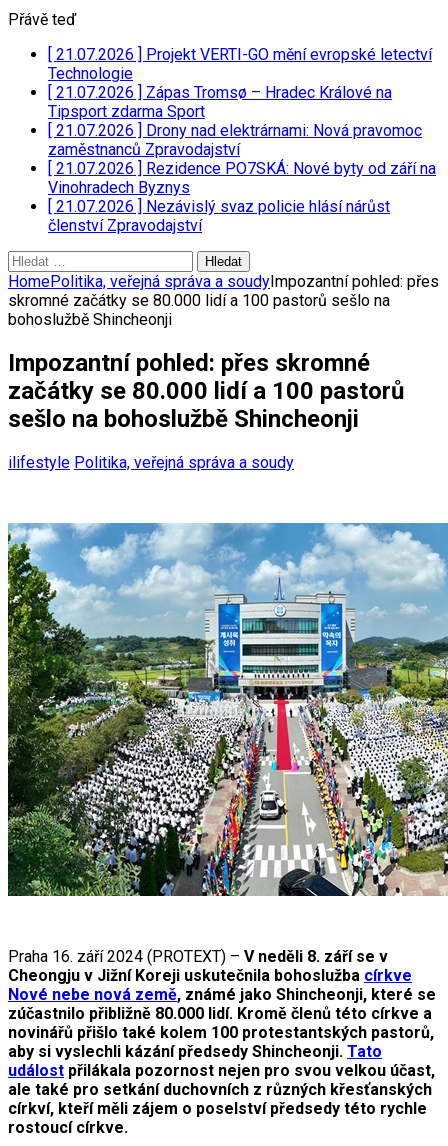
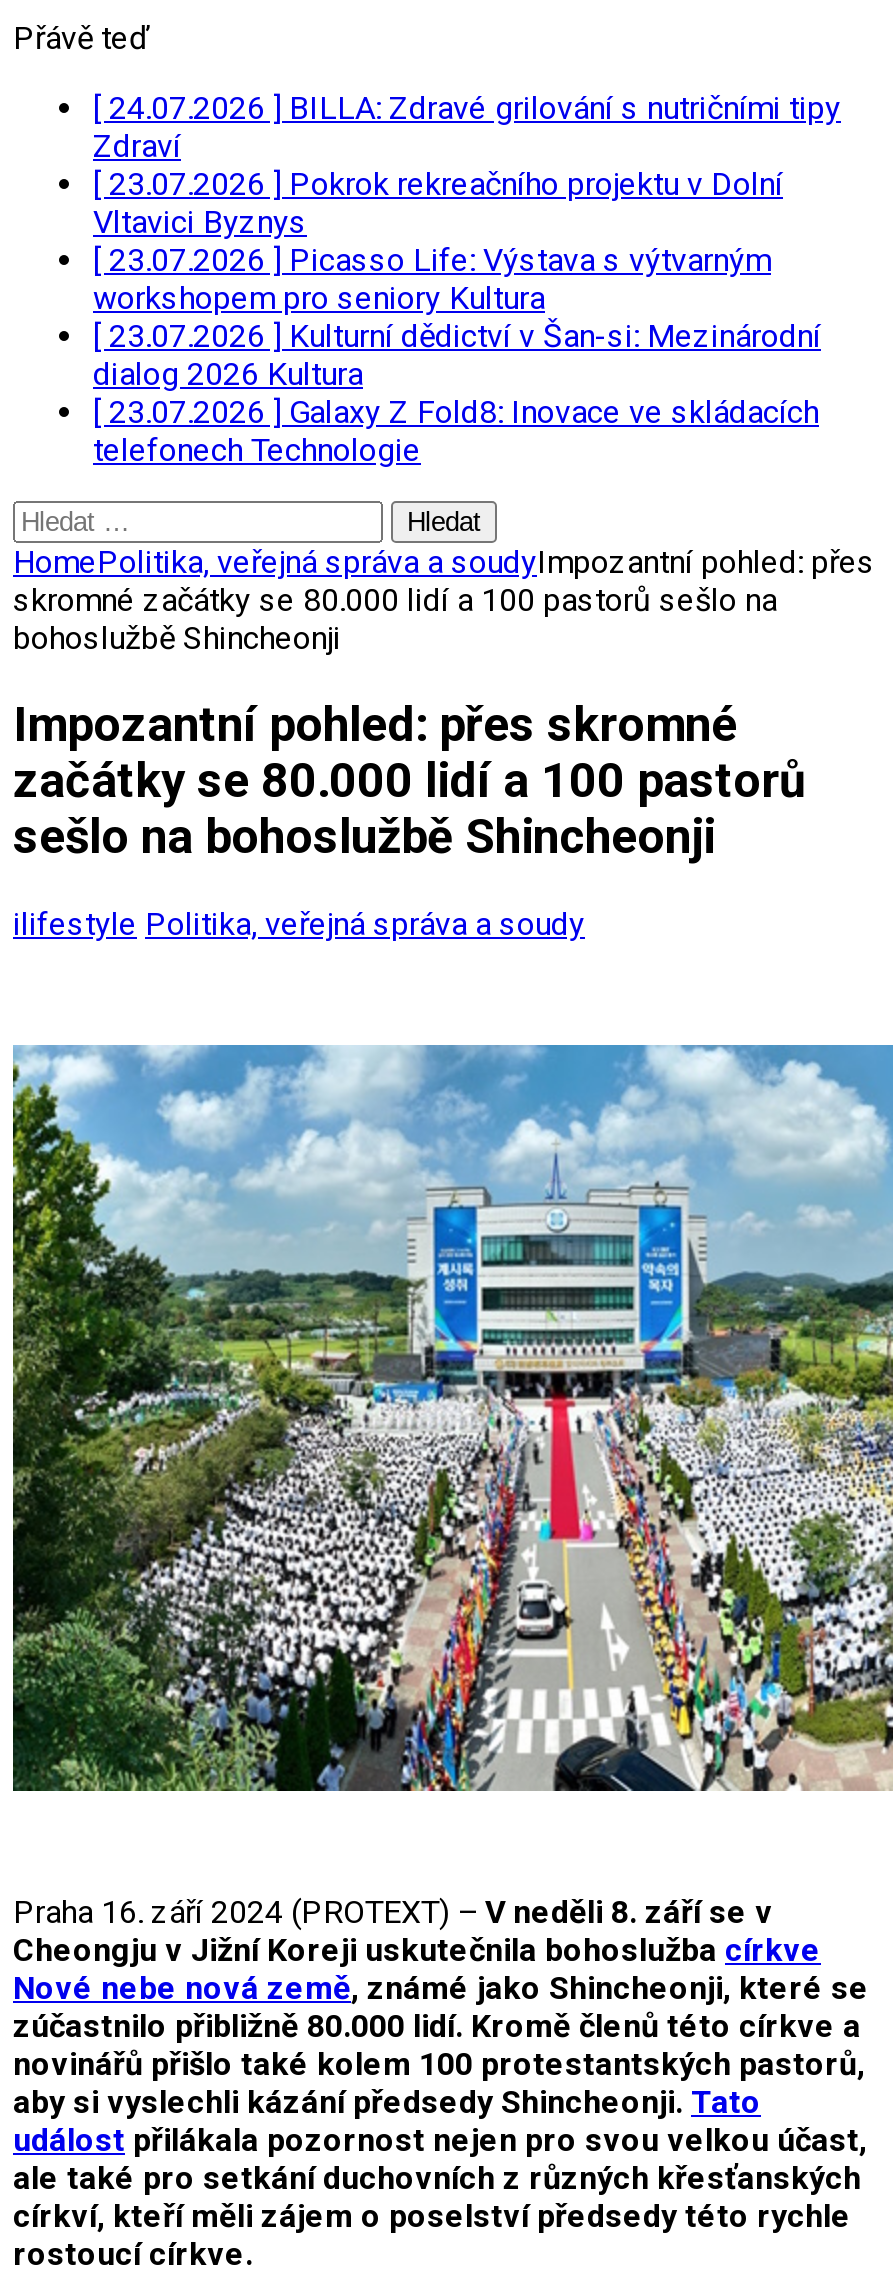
- [ 21.07.2026 ] Projekt VERTI-GO mění evropské letectví
- Technologie
- [ 21.07.2026 ] Zápas Tromsø – Hradec Králové na
- Tipsport zdarma Sport
- [ 21.07.2026 ] Drony nad elektrárnami: Nová pravomoc
- zaměstnanců Zpravodajství
- [ 21.07.2026 ] Rezidence PO7SKÁ: Nové byty od září na
- Vinohradech Byznys
- [ 21.07.2026 ] Nezávislý svaz policie hlásí nárůst
- členství Zpravodajství
+ [ 24.07.2026 ] BILLA: Zdravé grilování s nutričními tipy
+ Zdraví
+ [ 23.07.2026 ] Pokrok rekreačního projektu v Dolní
+ Vltavici Byznys
+ [ 23.07.2026 ] Picasso Life: Výstava s výtvarným
+ workshopem pro seniory Kultura
+ [ 23.07.2026 ] Kulturní dědictví v Šan-si: Mezinárodní
+ dialog 2026 Kultura
+ [ 23.07.2026 ] Galaxy Z Fold8: Inovace ve skládacích
+ telefonech Technologie
